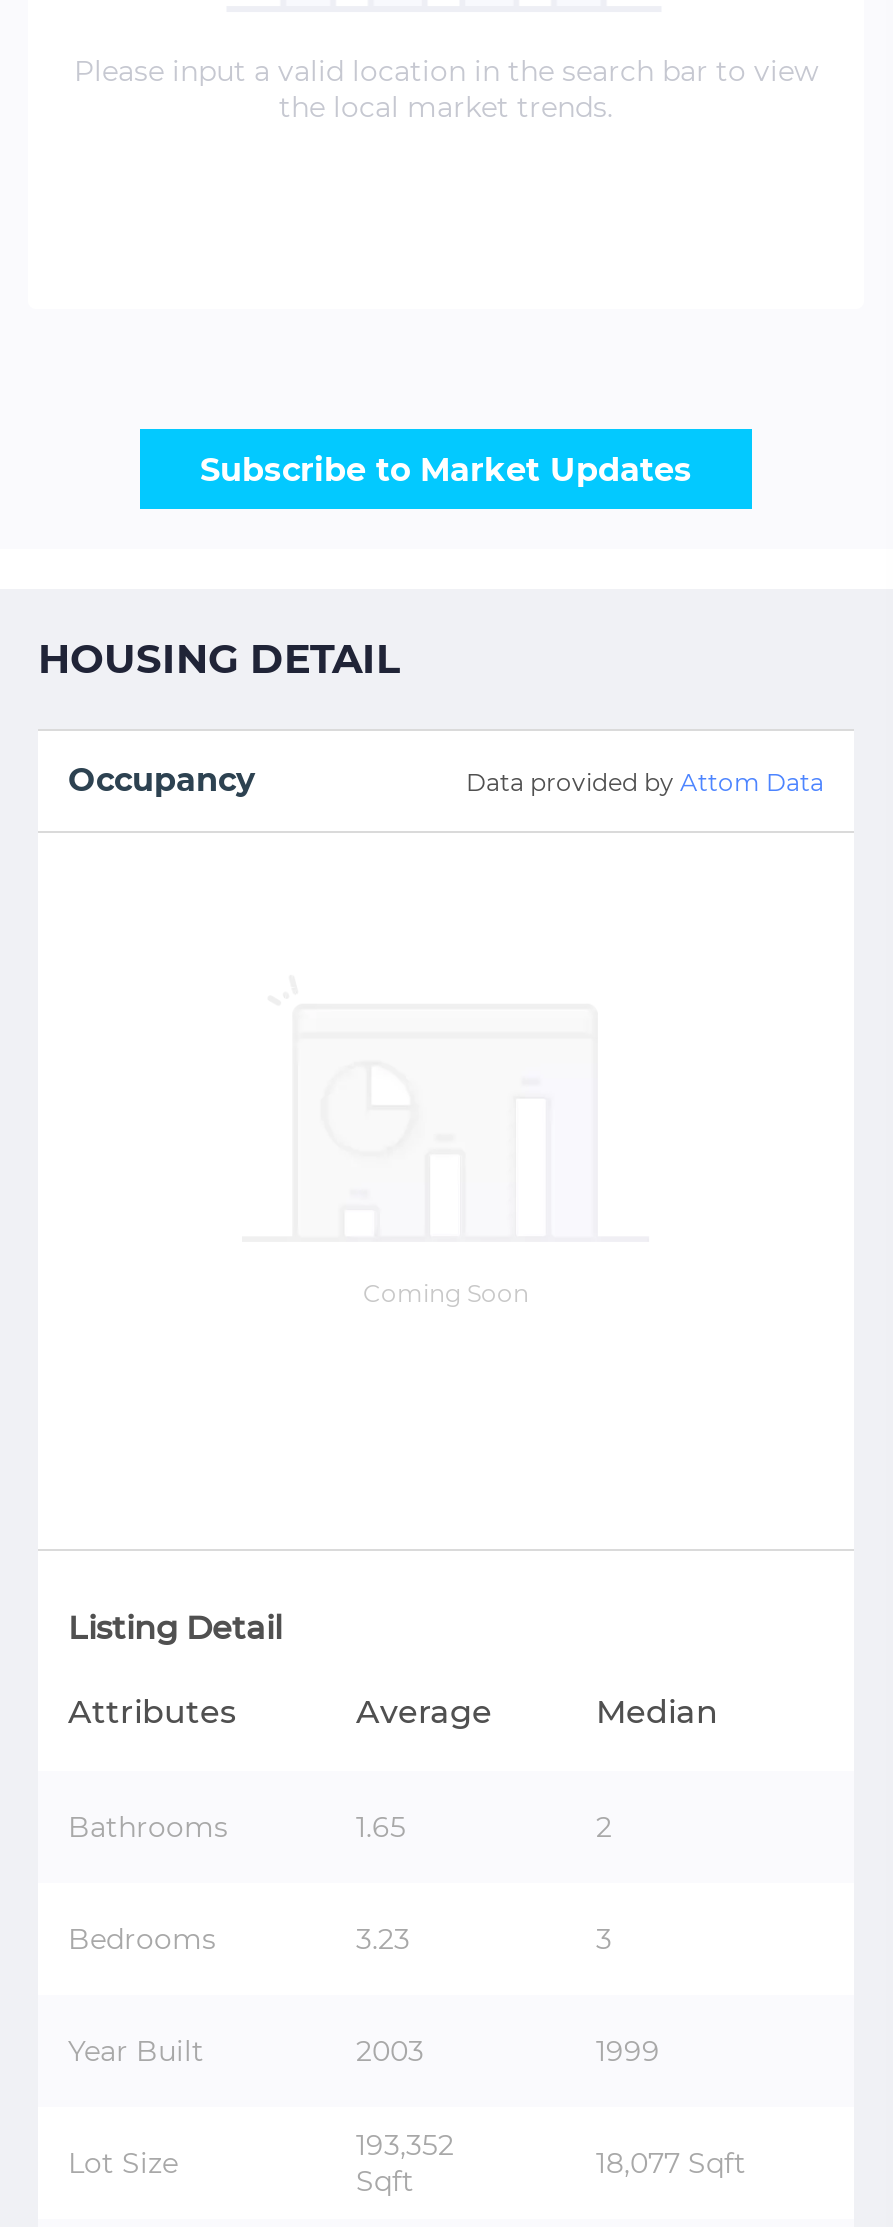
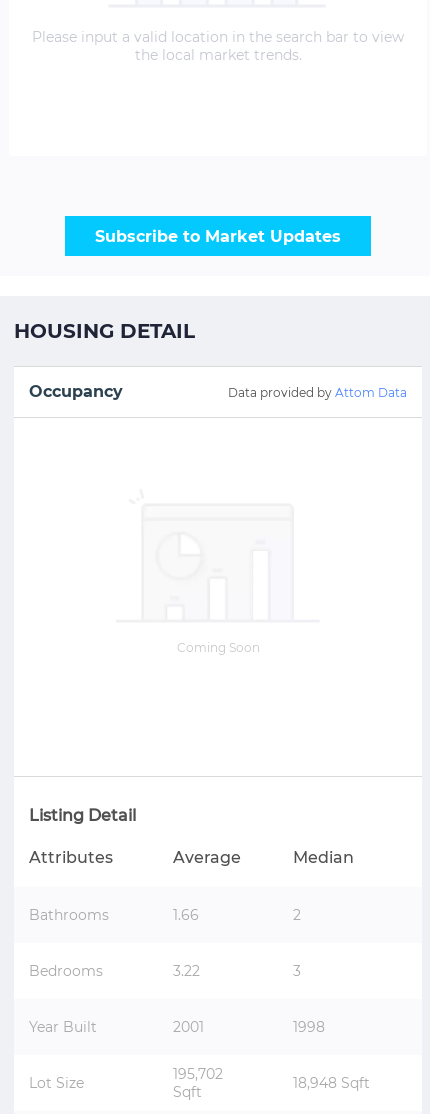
- 1.65
+ 1.66

- 3.23
+ 3.22

- 2003
+ 2001

- 1999
+ 1998

- 193,352
+ 195,702

- 18,077 Sqft
+ 18,948 Sqft
